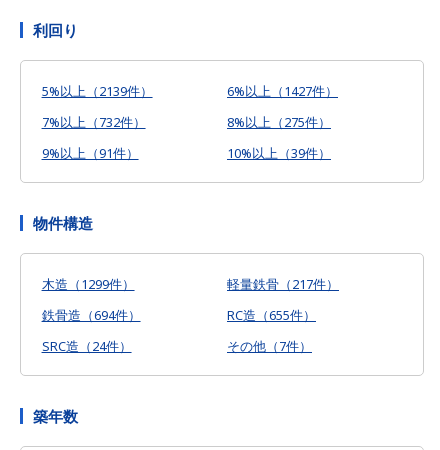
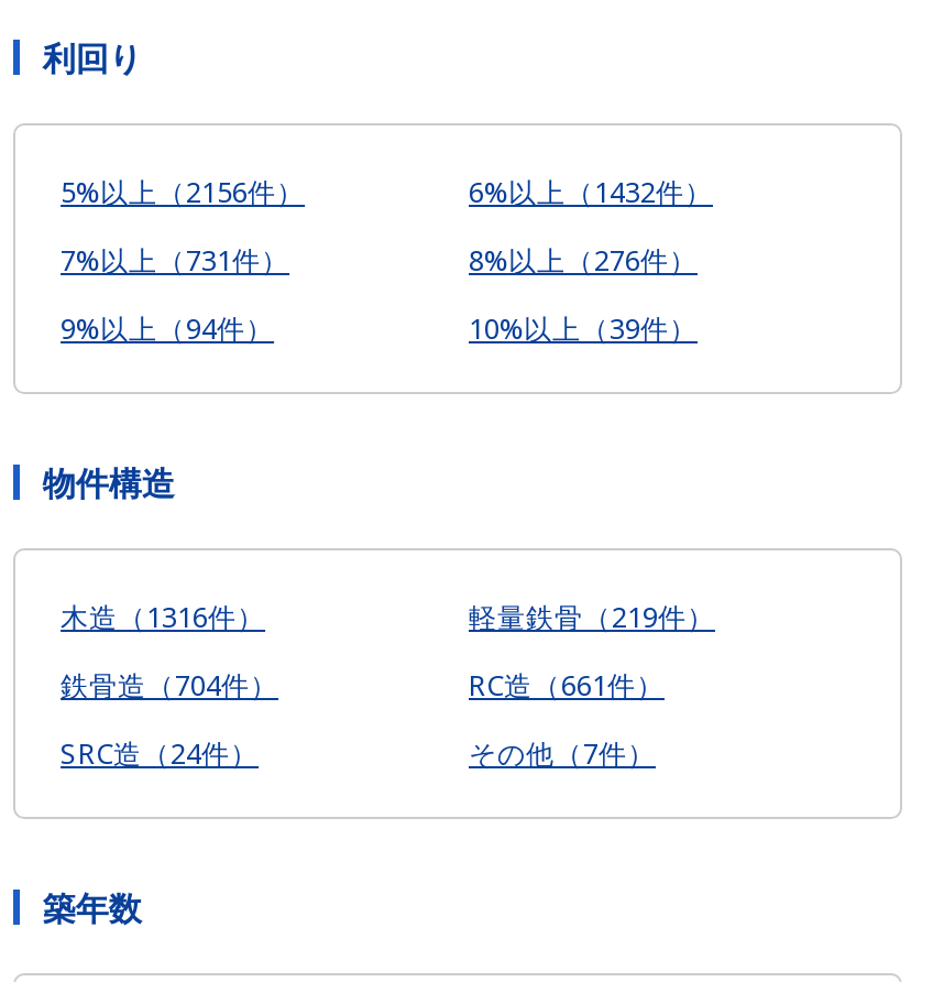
- 5%以上（2139件）
+ 5%以上（2156件）

- 6%以上（1427件）
+ 6%以上（1432件）

- 7%以上（732件）
+ 7%以上（731件）

- 8%以上（275件）
+ 8%以上（276件）

- 9%以上（91件）
+ 9%以上（94件）

- 木造（1299件）
+ 木造（1316件）

- 軽量鉄骨（217件）
+ 軽量鉄骨（219件）

- 鉄骨造（694件）
+ 鉄骨造（704件）

- RC造（655件）
+ RC造（661件）
